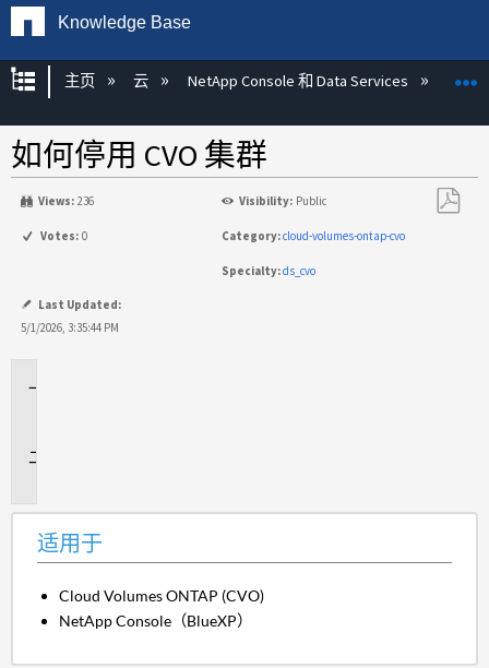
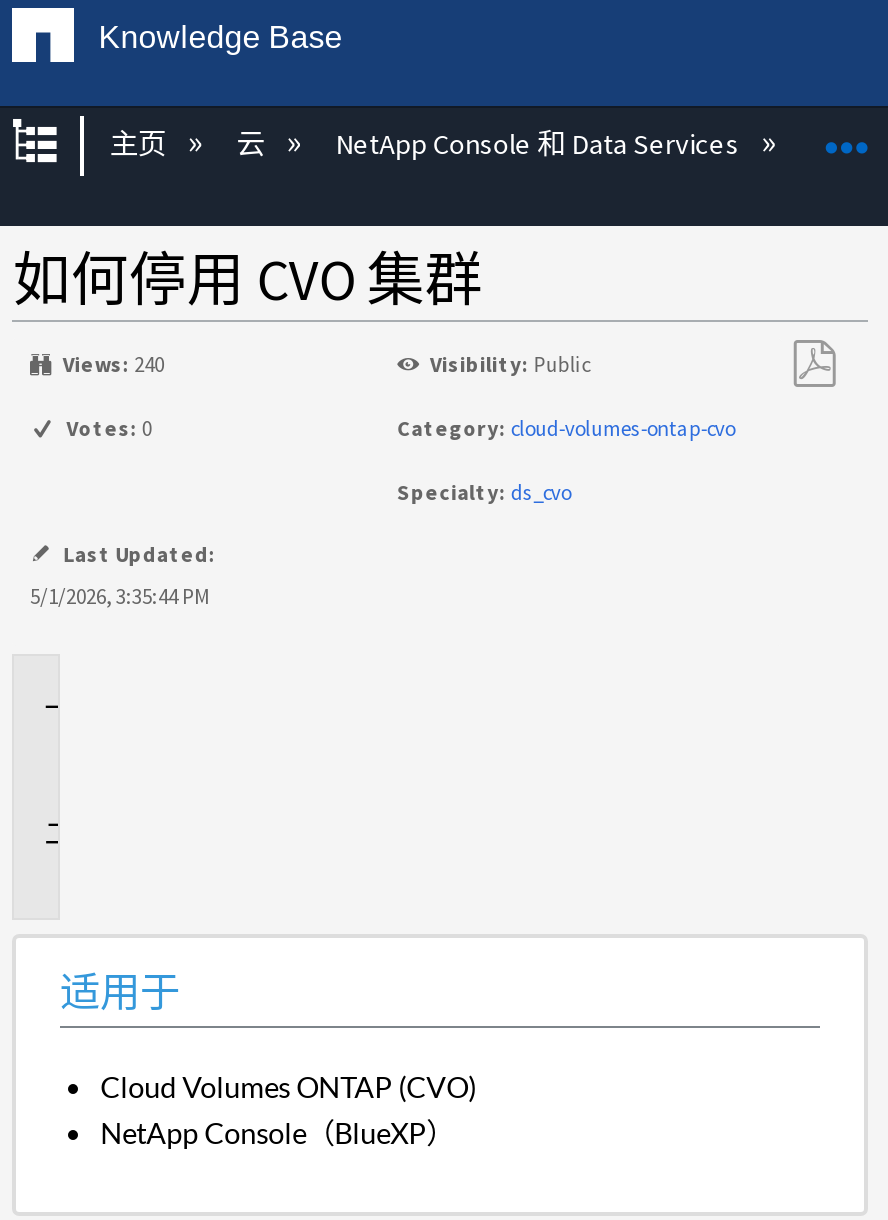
- Views: 236
+ Views: 240
